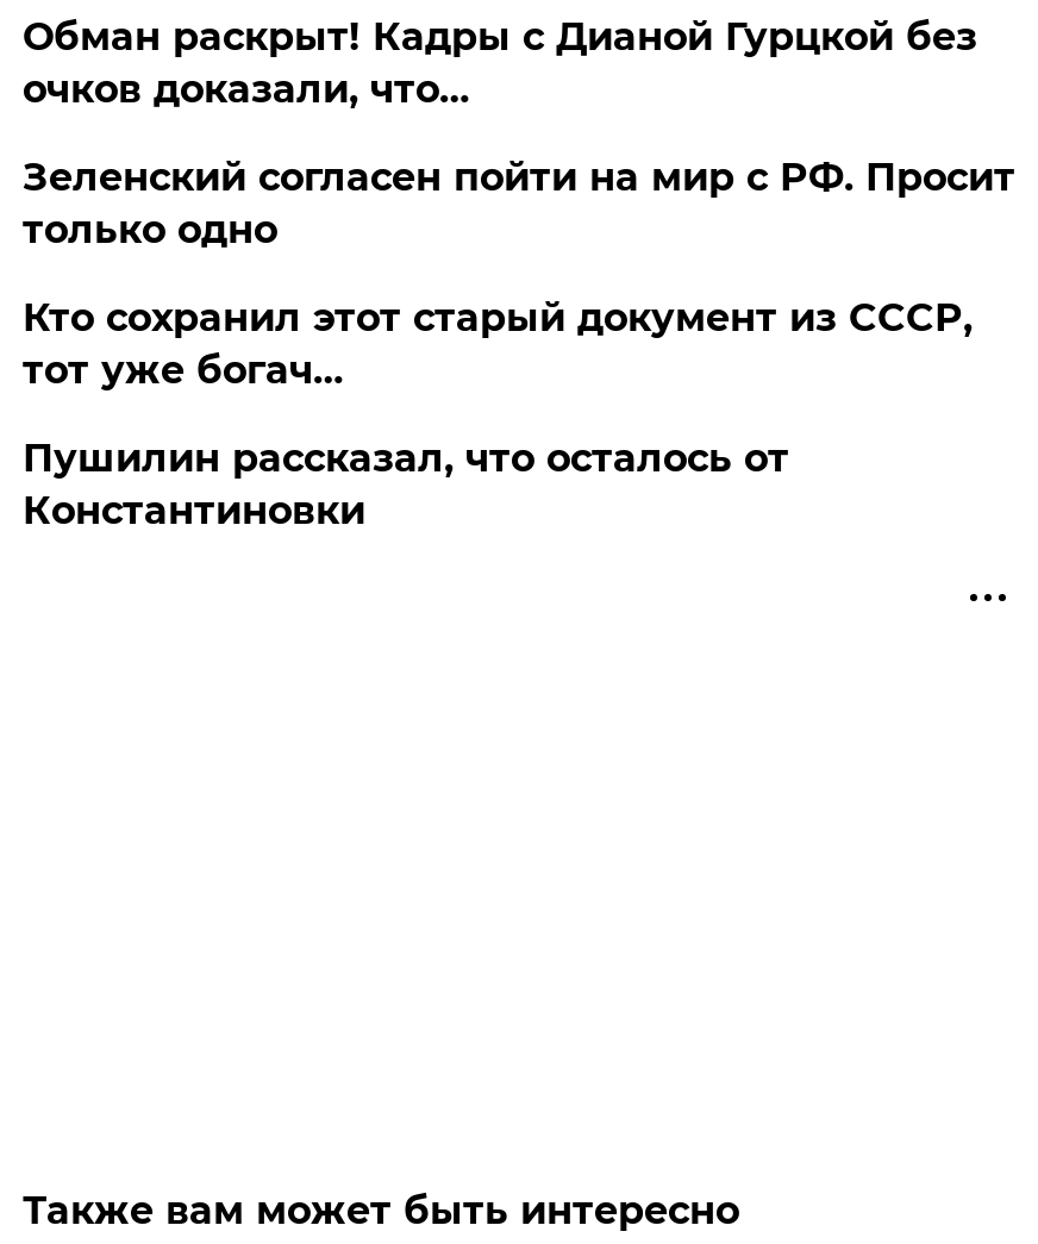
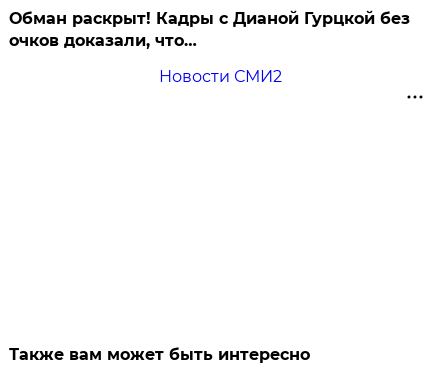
- Зеленский согласен пойти на мир с РФ. Просит
- только одно
- Кто сохранил этот старый документ из СССР,
- тот уже богач…
- Пушилин рассказал, что осталось от
- Константиновки
+ Новости СМИ2
